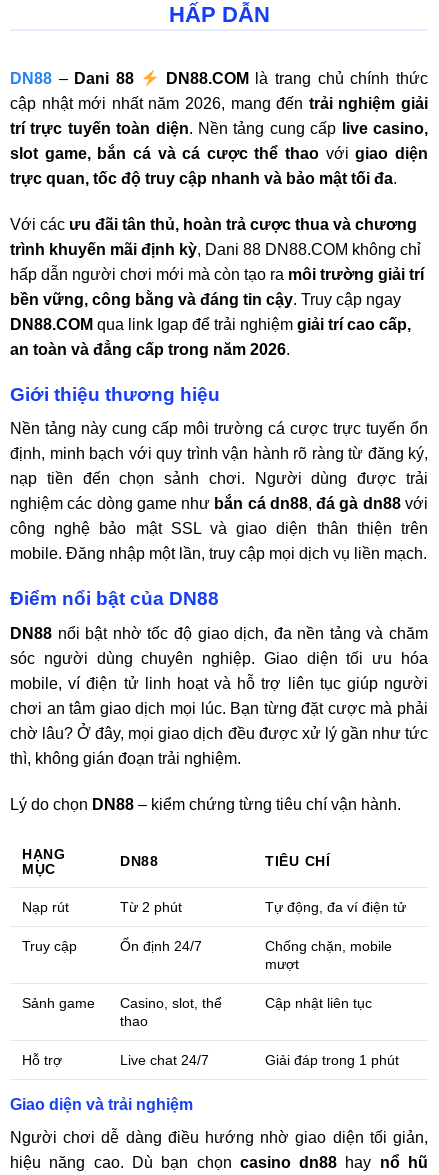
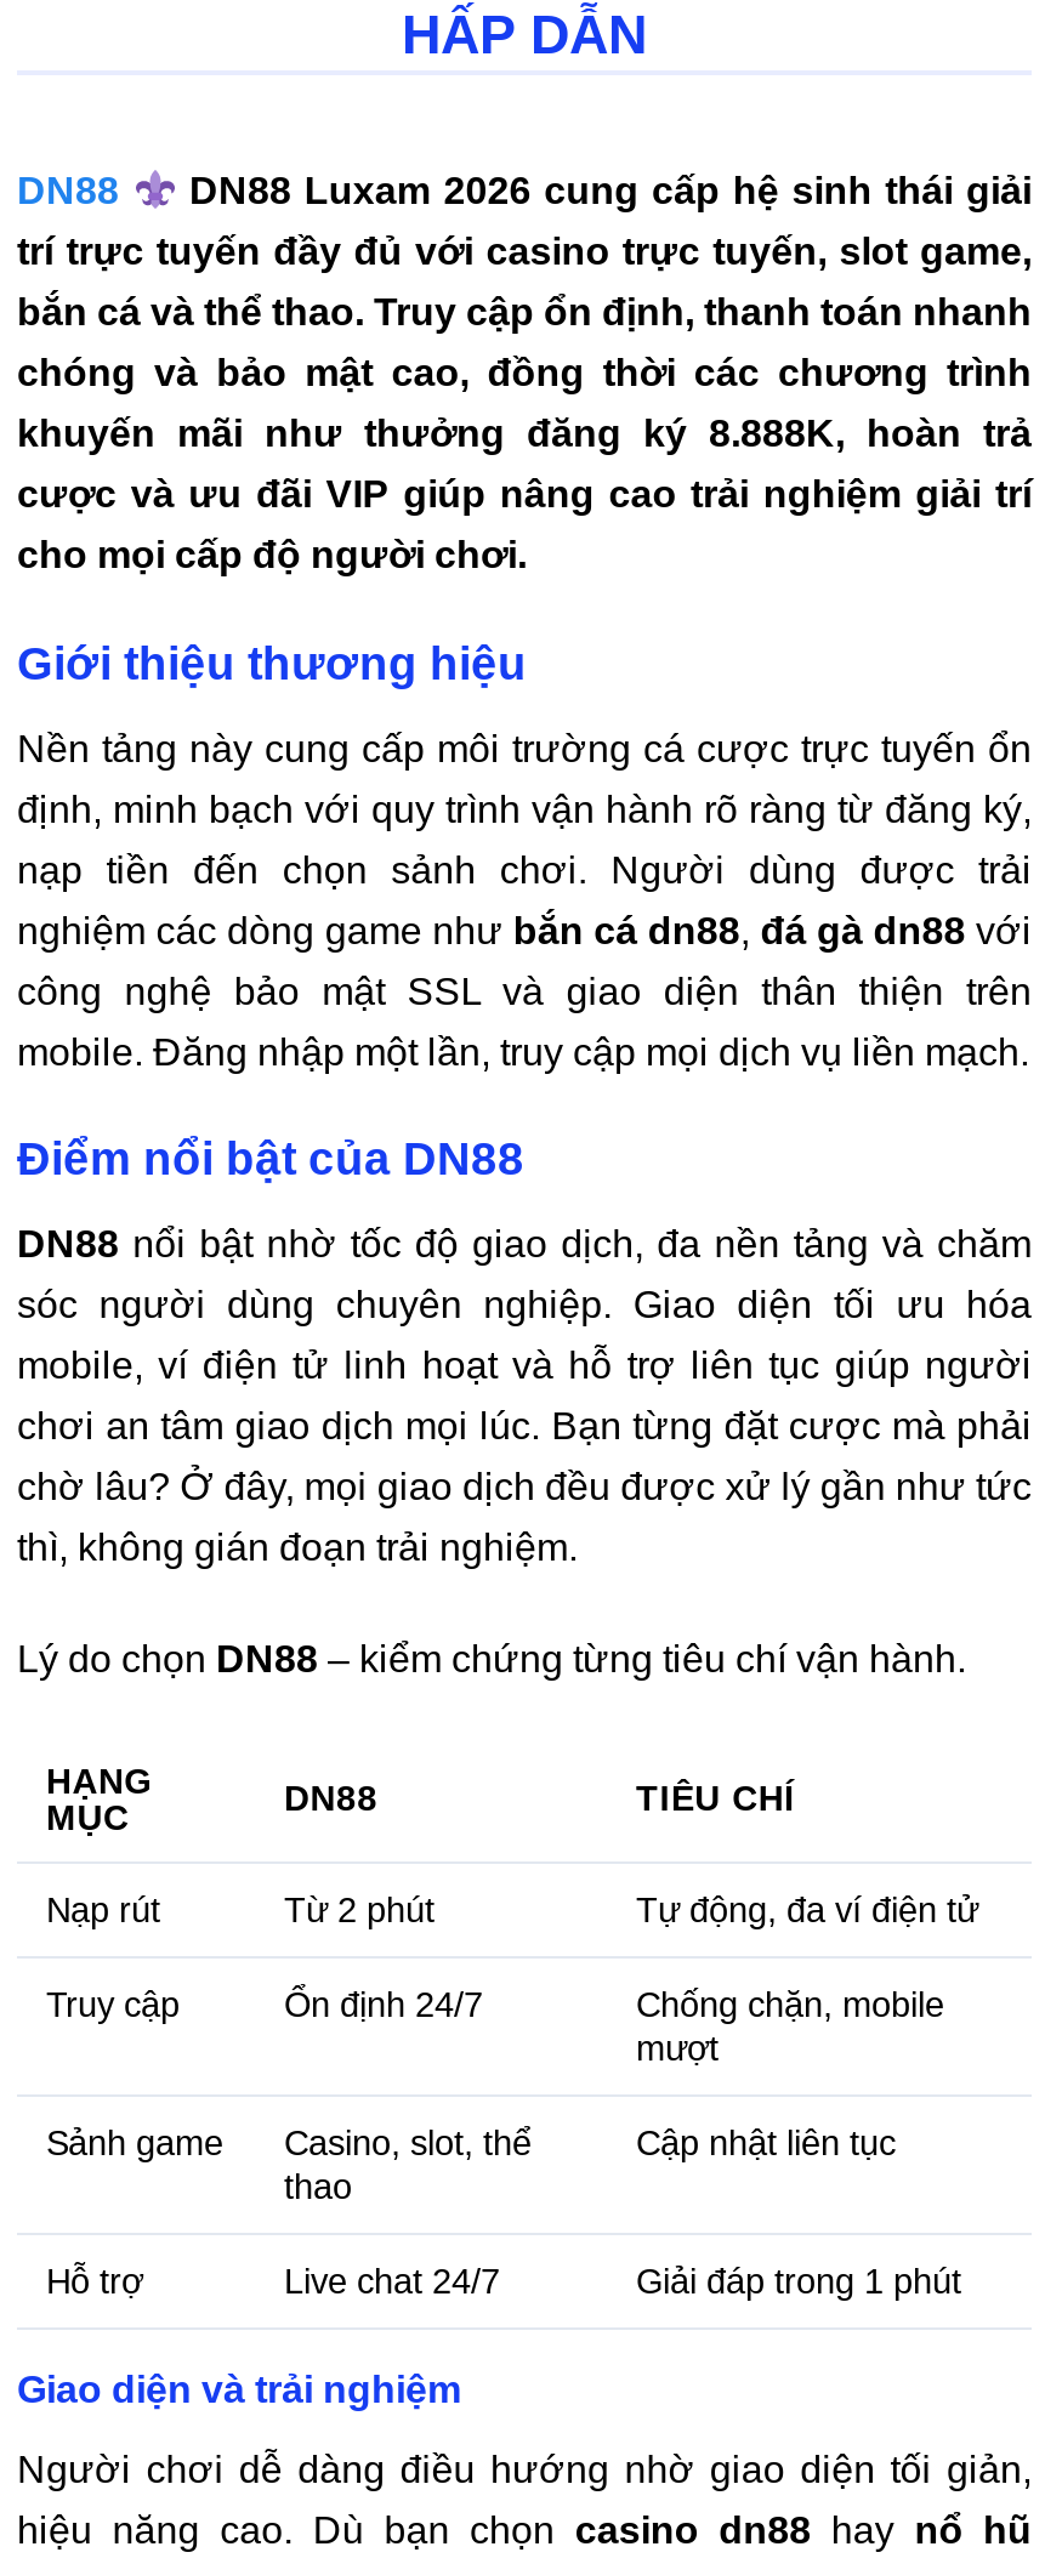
- DN88 – Dani 88
- DN88.COM là trang chủ chính thức
- cập nhật mới nhất năm 2026, mang đến trải nghiệm giải
- trí trực tuyến toàn diện. Nền tảng cung cấp live casino,
- slot game, bắn cá và cá cược thể thao với giao diện
- trực quan, tốc độ truy cập nhanh và bảo mật tối đa.
- Với các ưu đãi tân thủ, hoàn trả cược thua và chương
- trình khuyến mãi định kỳ, Dani 88 DN88.COM không chỉ
- hấp dẫn người chơi mới mà còn tạo ra môi trường giải trí
- bền vững, công bằng và đáng tin cậy. Truy cập ngay
- DN88.COM qua link Igap để trải nghiệm giải trí cao cấp,
- an toàn và đẳng cấp trong năm 2026.
+ DN88
+ DN88 Luxam 2026 cung cấp hệ sinh thái giải
+ trí trực tuyến đầy đủ với casino trực tuyến, slot game,
+ bắn cá và thể thao. Truy cập ổn định, thanh toán nhanh
+ chóng và bảo mật cao, đồng thời các chương trình
+ khuyến mãi như thưởng đăng ký 8.888K, hoàn trả
+ cược và ưu đãi VIP giúp nâng cao trải nghiệm giải trí
+ cho mọi cấp độ người chơi.
